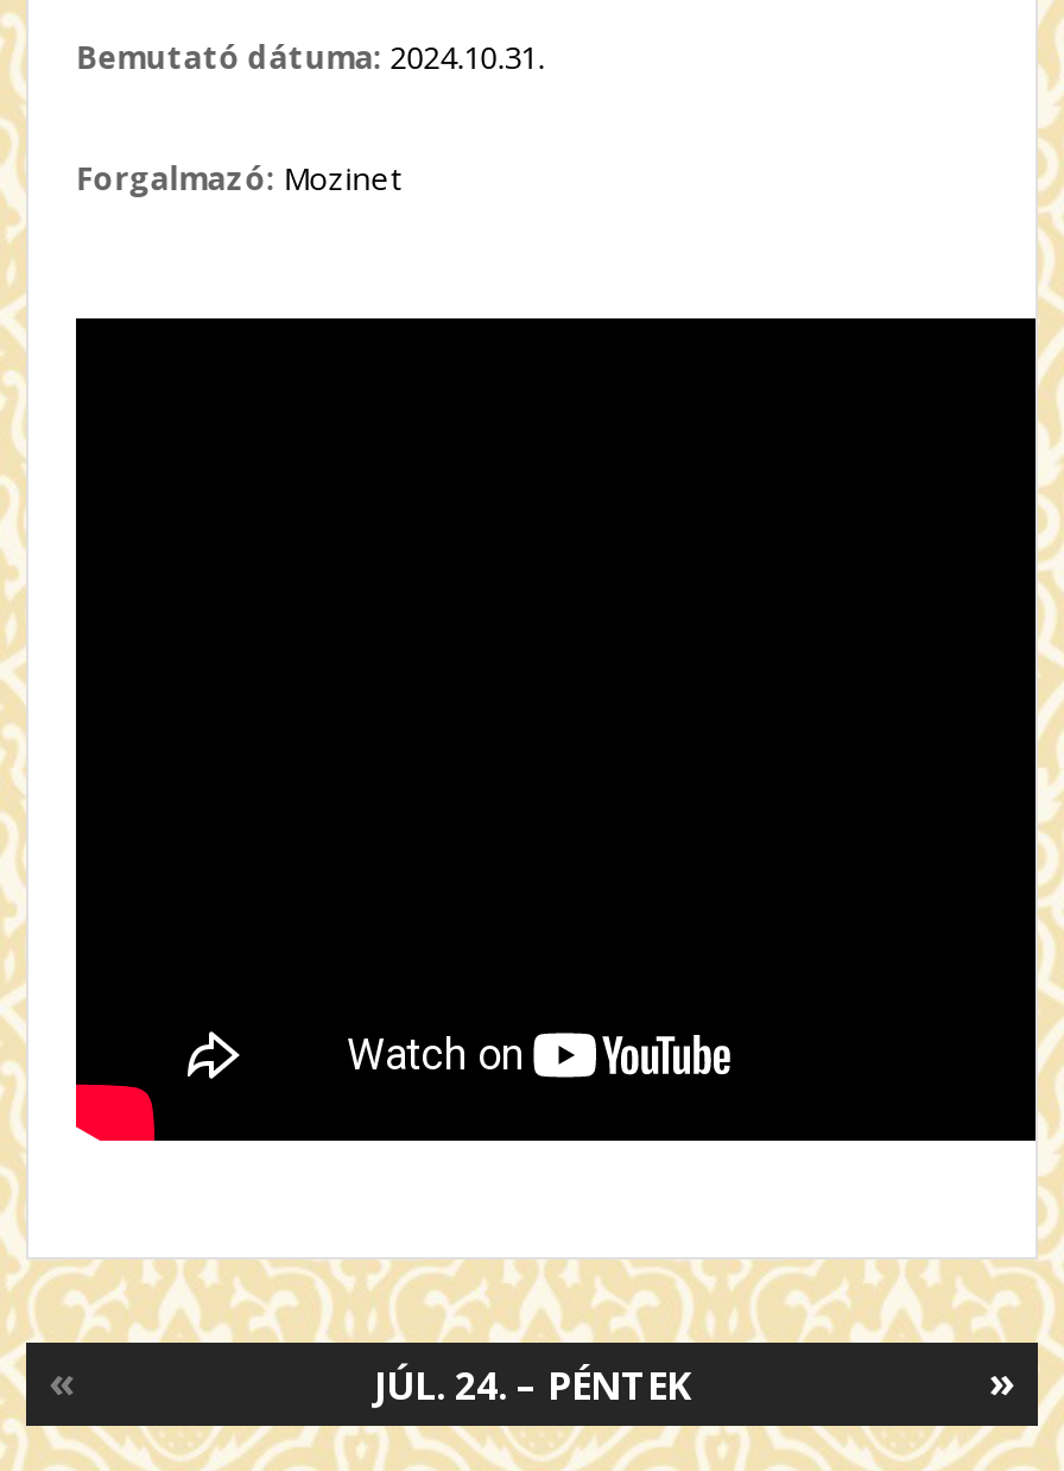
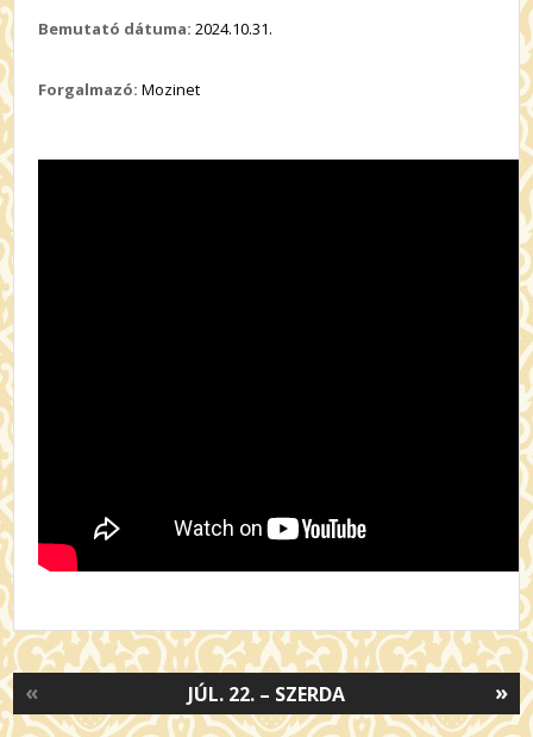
- JÚL. 24. – PÉNTEK
+ JÚL. 22. – SZERDA
